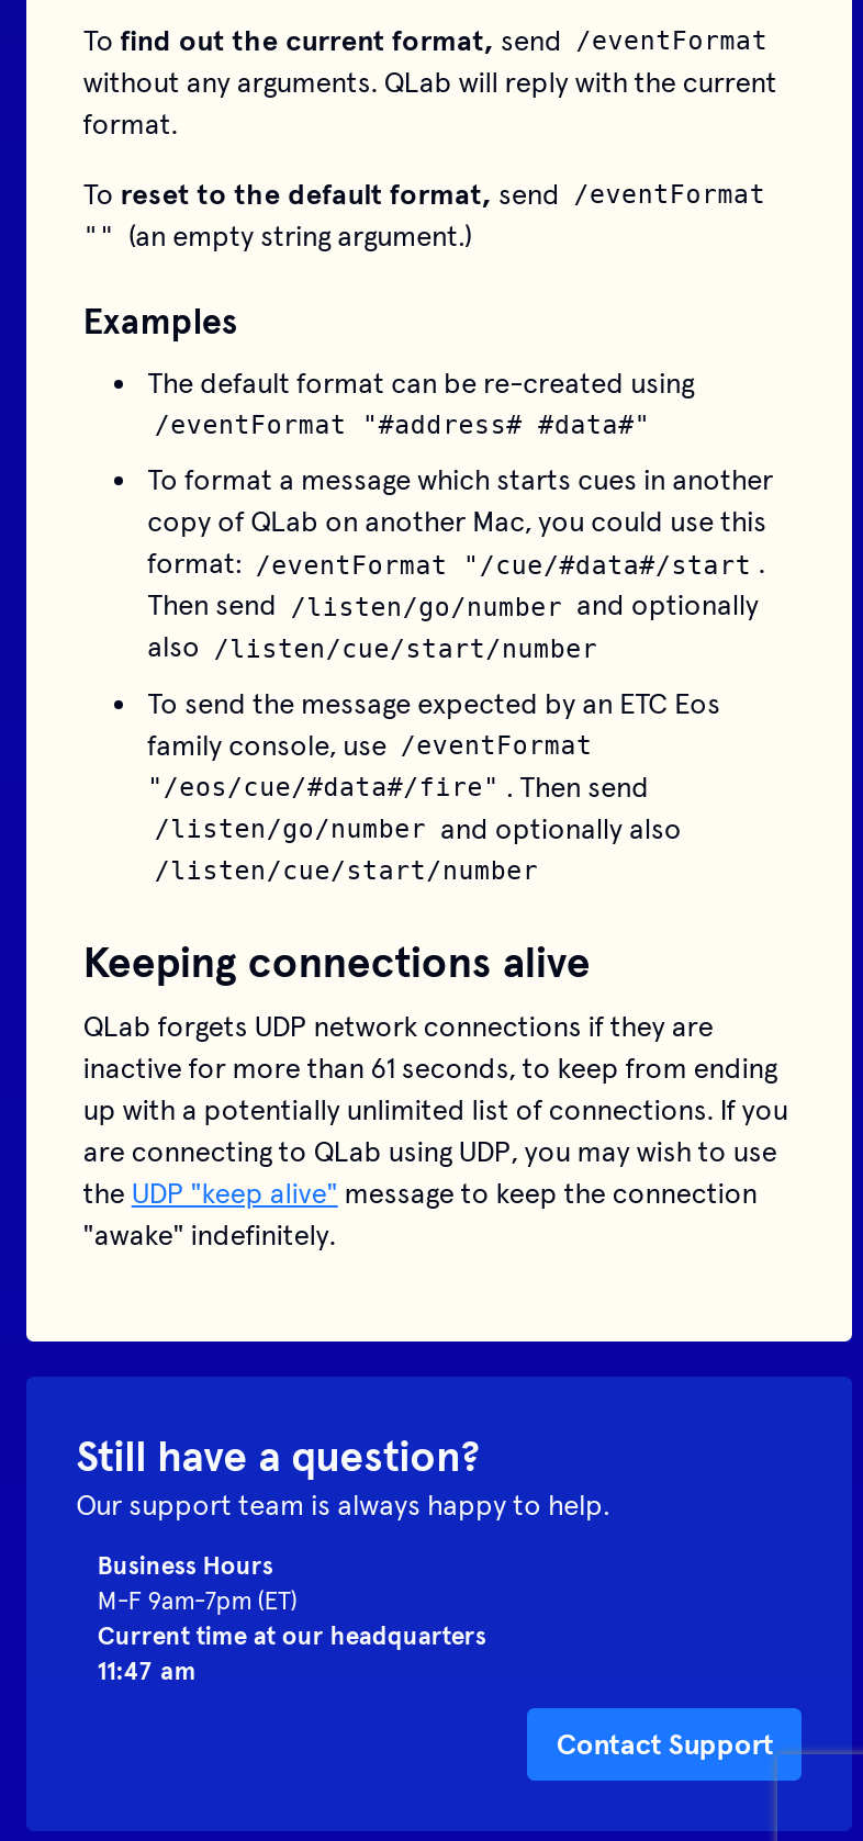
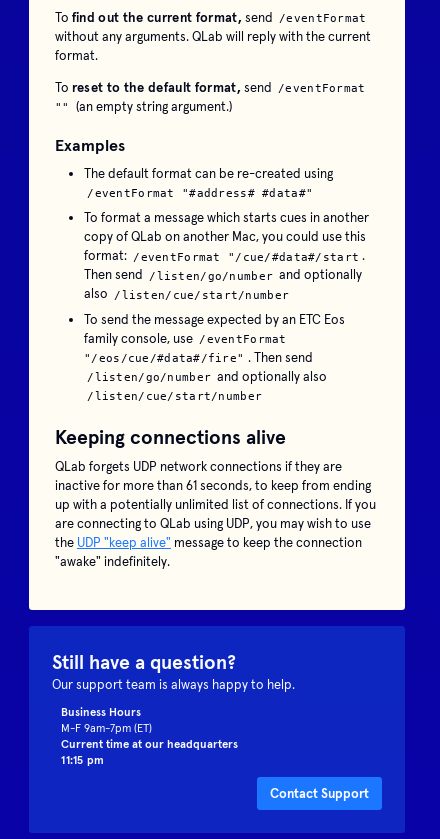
- 11:47 am
+ 11:15 pm
